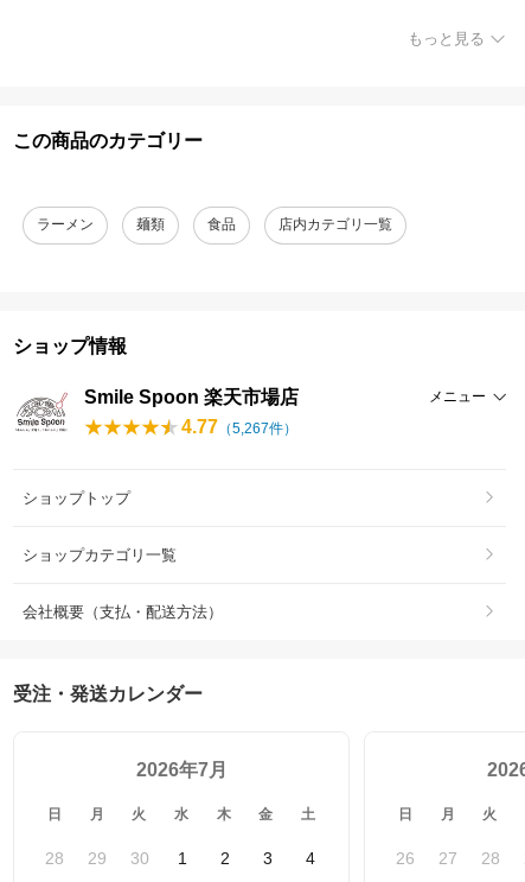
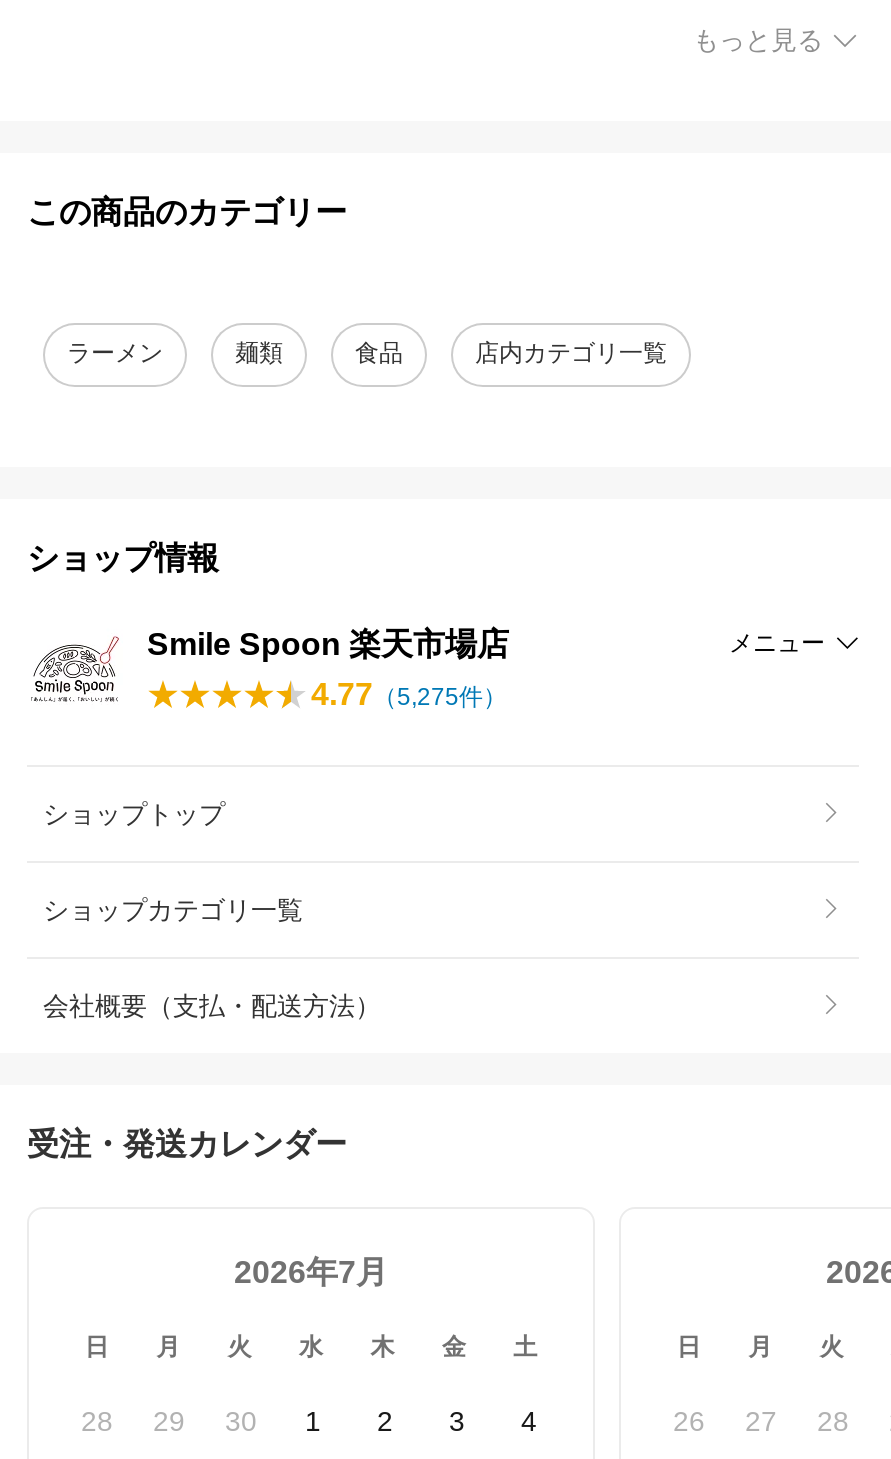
- 4.77（5,267件）
+ 4.77（5,275件）
